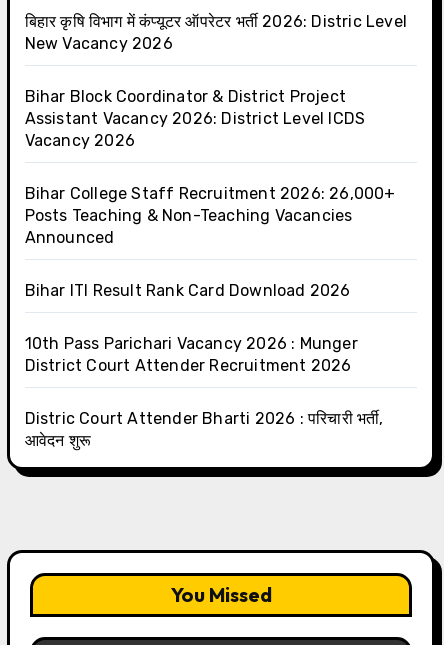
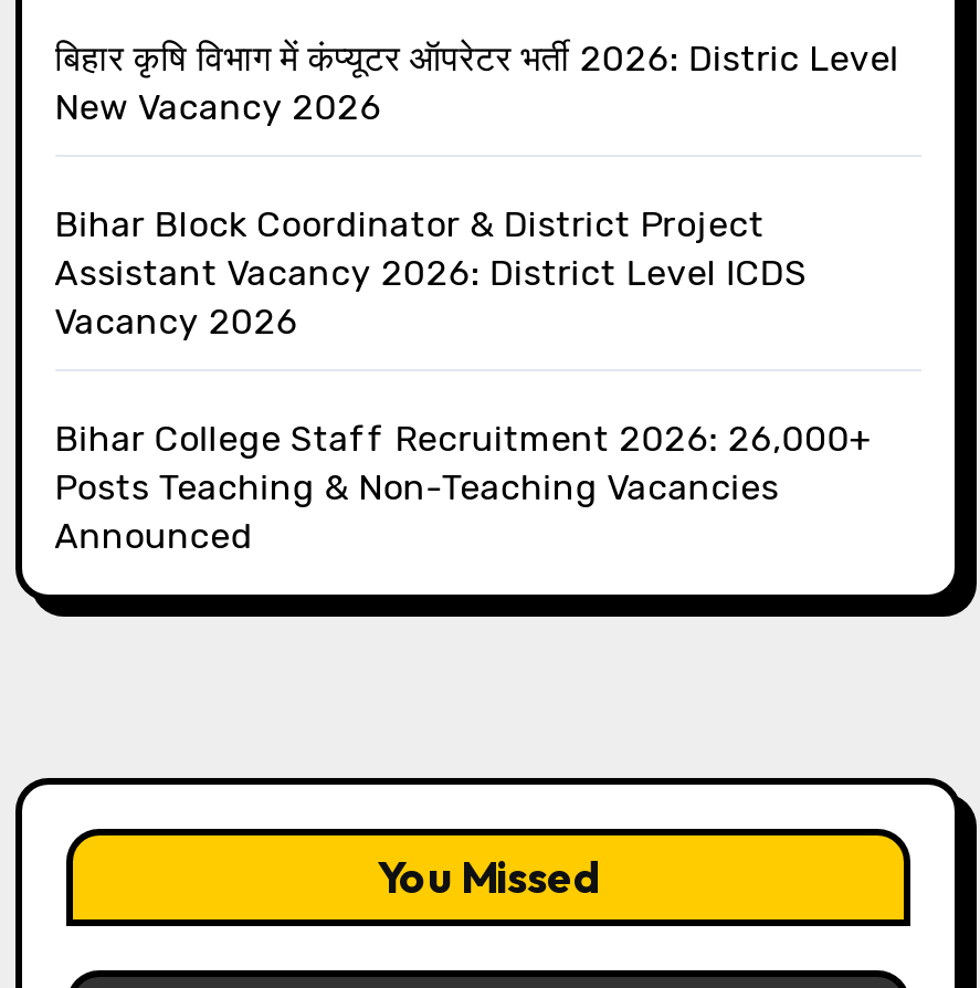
- Bihar ITI Result Rank Card Download 2026
- 10th Pass Parichari Vacancy 2026 : Munger
- District Court Attender Recruitment 2026
- Distric Court Attender Bharti 2026 : परिचारी भर्ती,
- आवेदन शुरू
